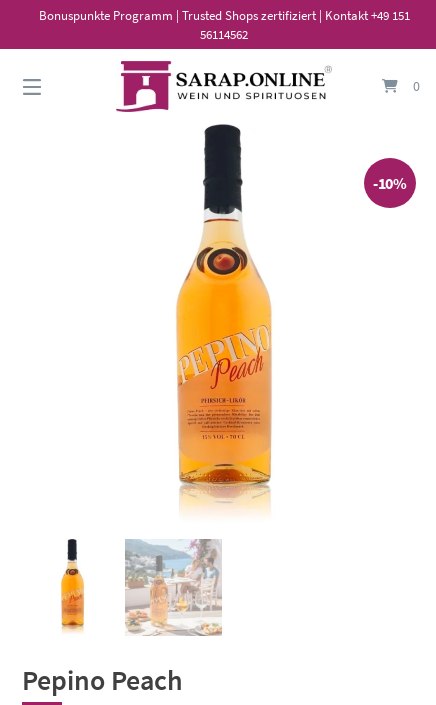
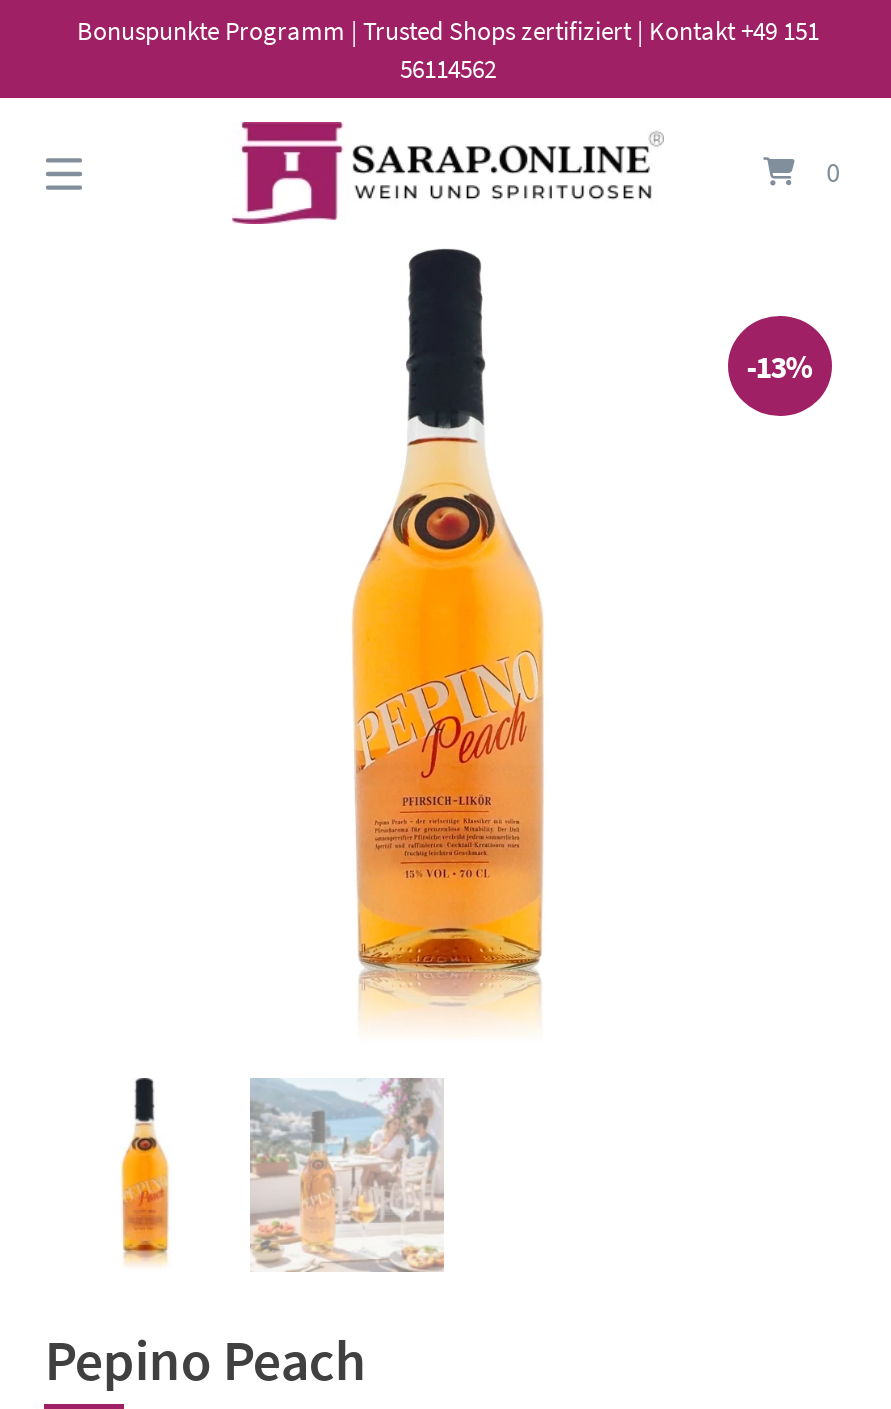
- -10%
+ -13%
